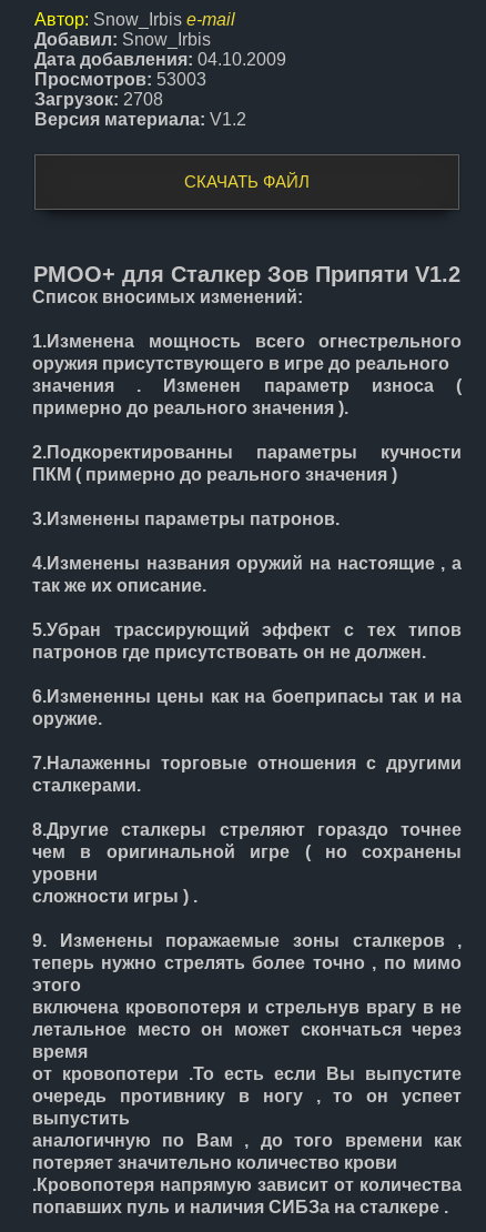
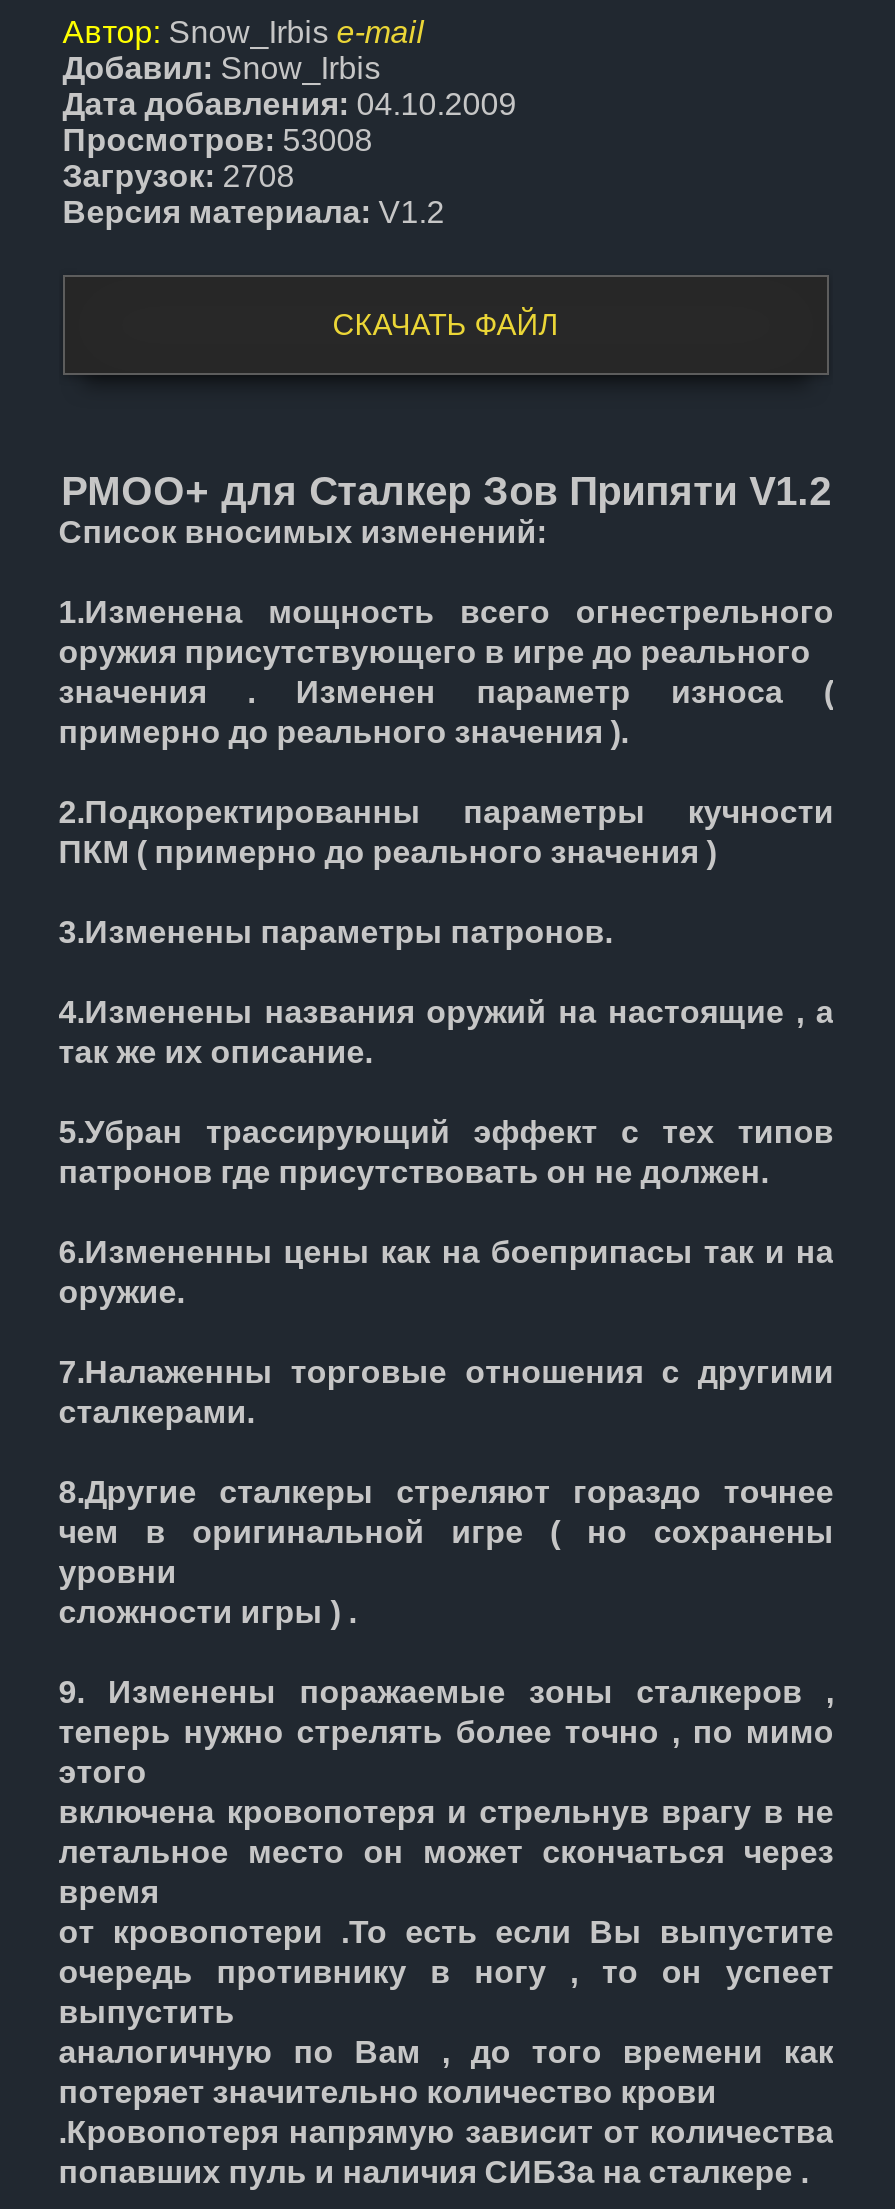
- Просмотров: 53003
+ Просмотров: 53008
